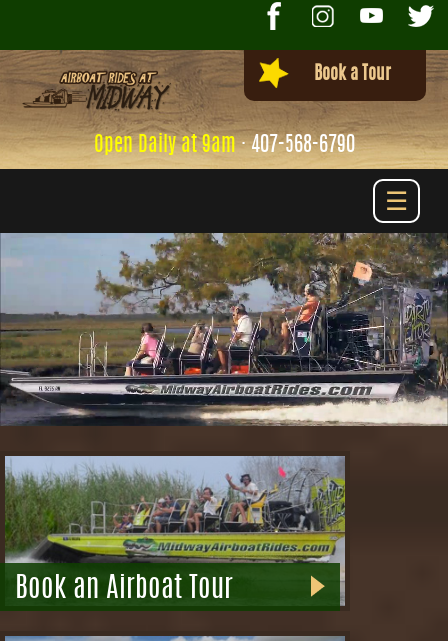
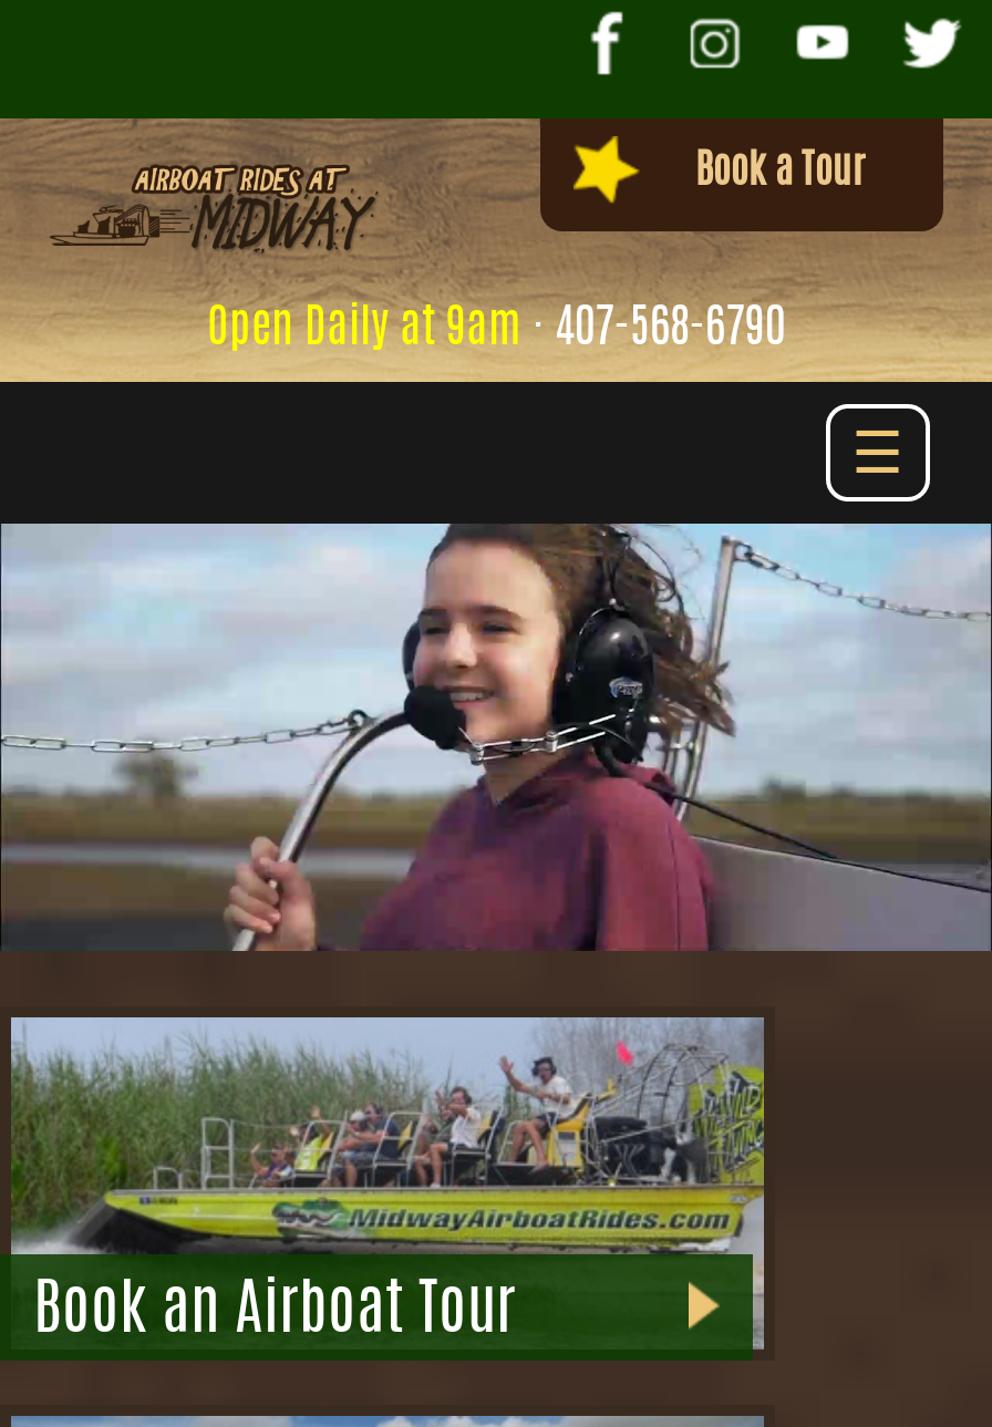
- [image]
+ [image]
